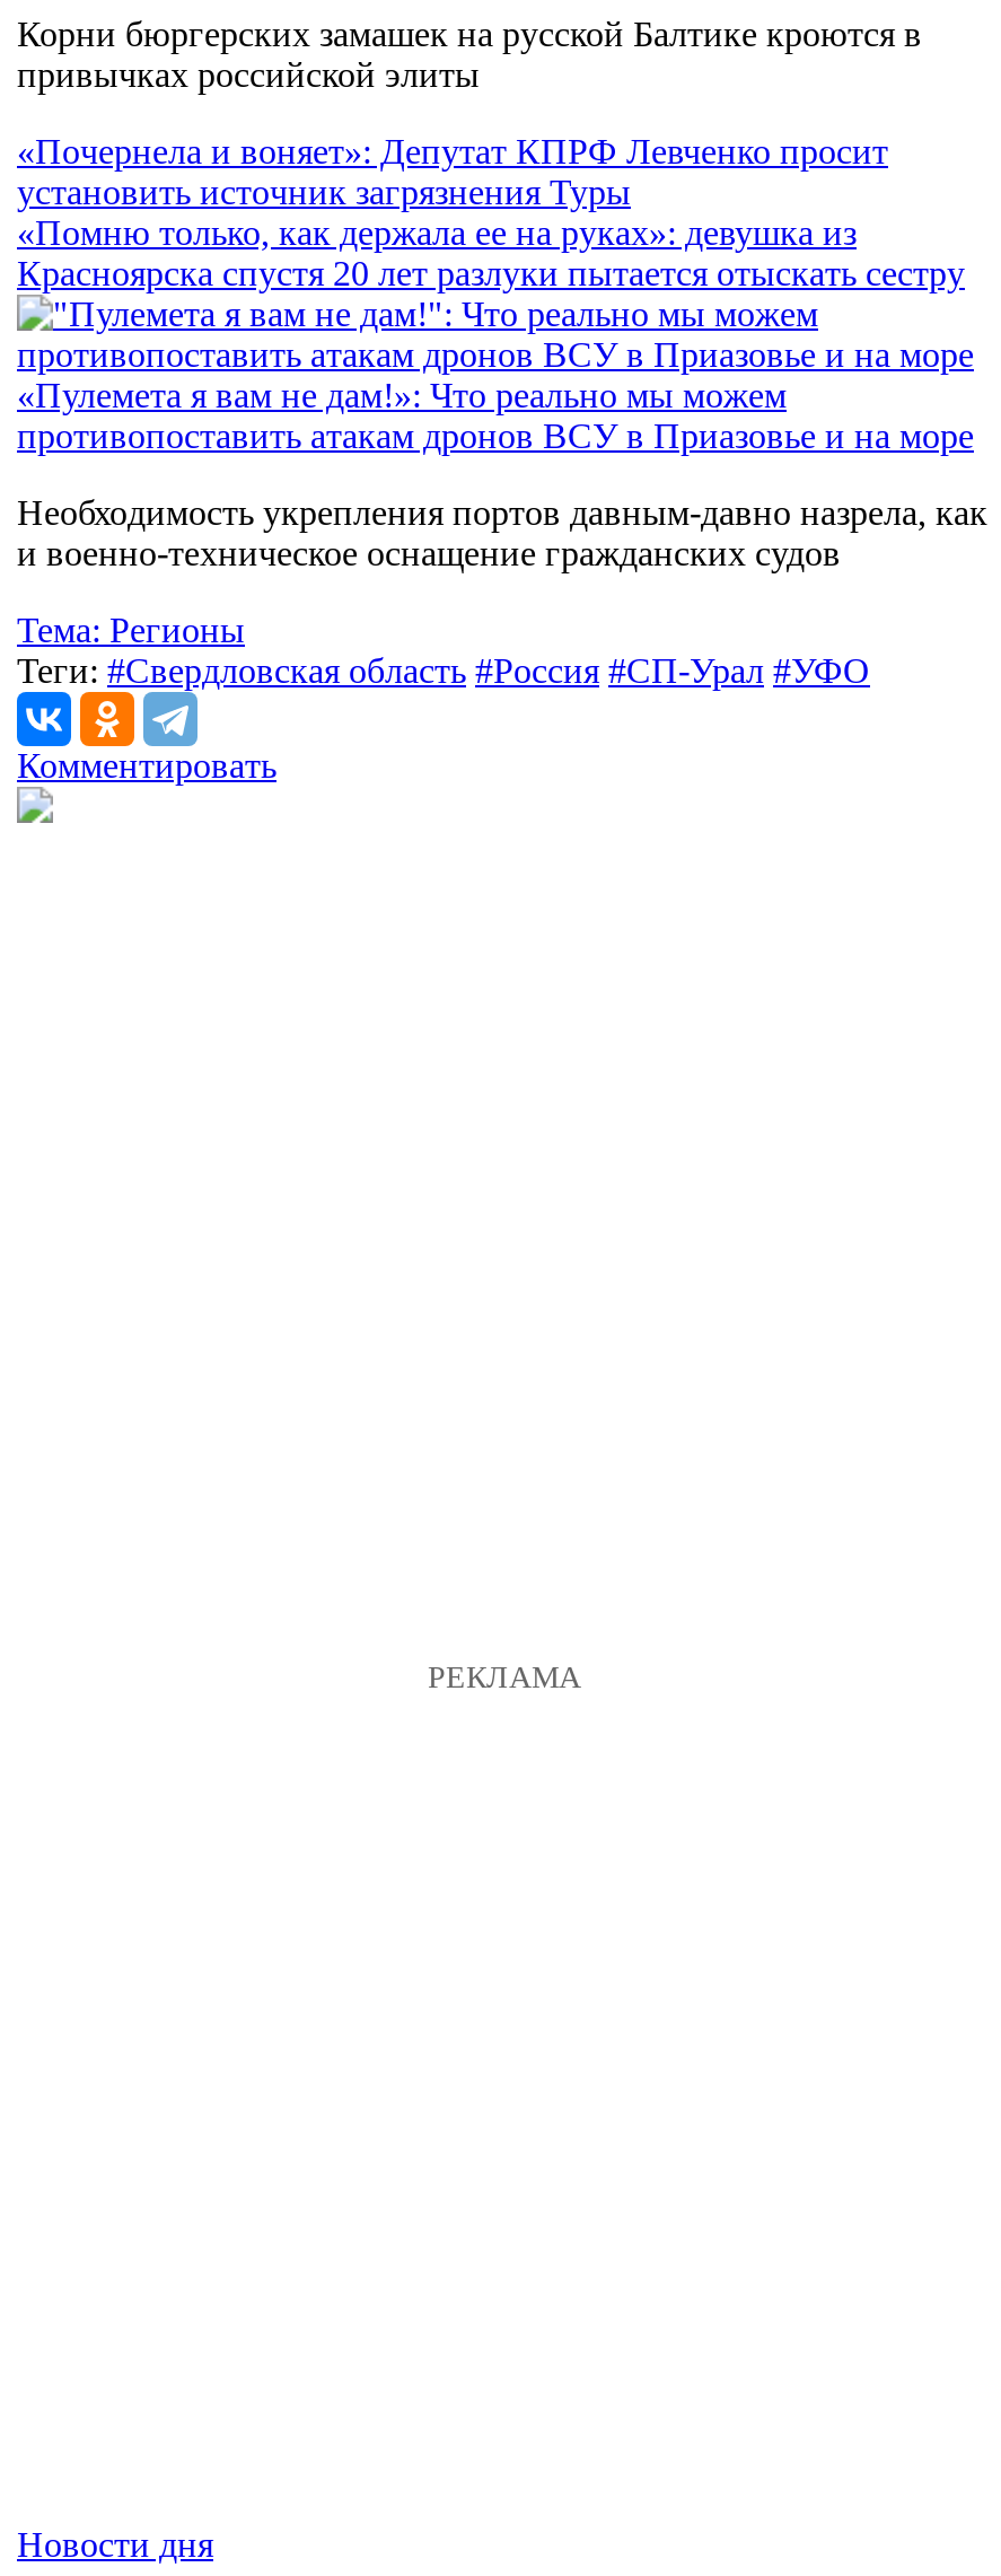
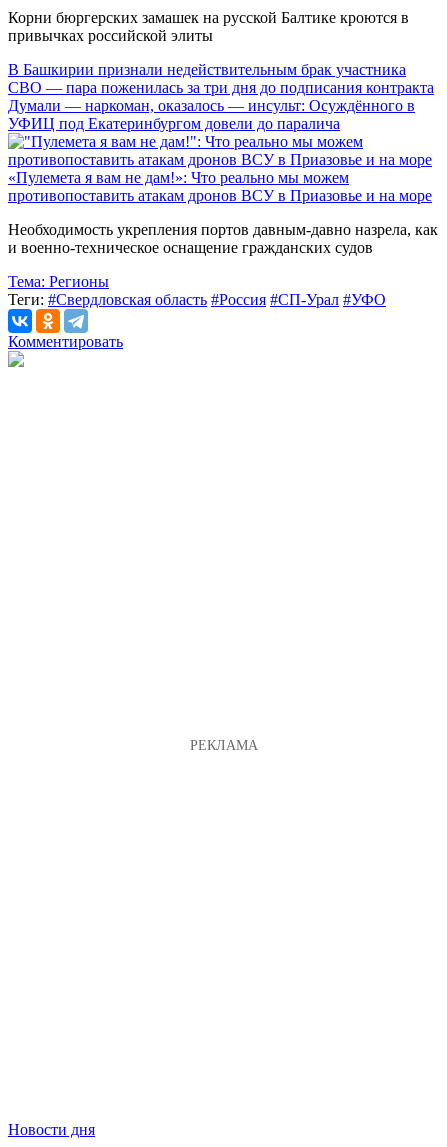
- «Почернела и воняет»: Депутат КПРФ Левченко просит
- установить источник загрязнения Туры
- «Помню только, как держала ее на руках»: девушка из
- Красноярска спустя 20 лет разлуки пытается отыскать сестру
+ В Башкирии признали недействительным брак участника
+ СВО — пара поженилась за три дня до подписания контракта
+ Думали — наркоман, оказалось — инсульт: Осуждённого в
+ УФИЦ под Екатеринбургом довели до паралича
